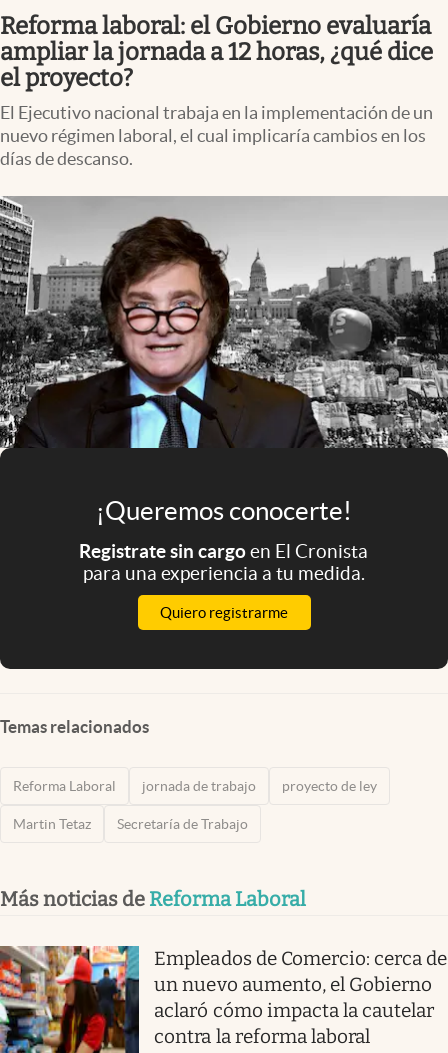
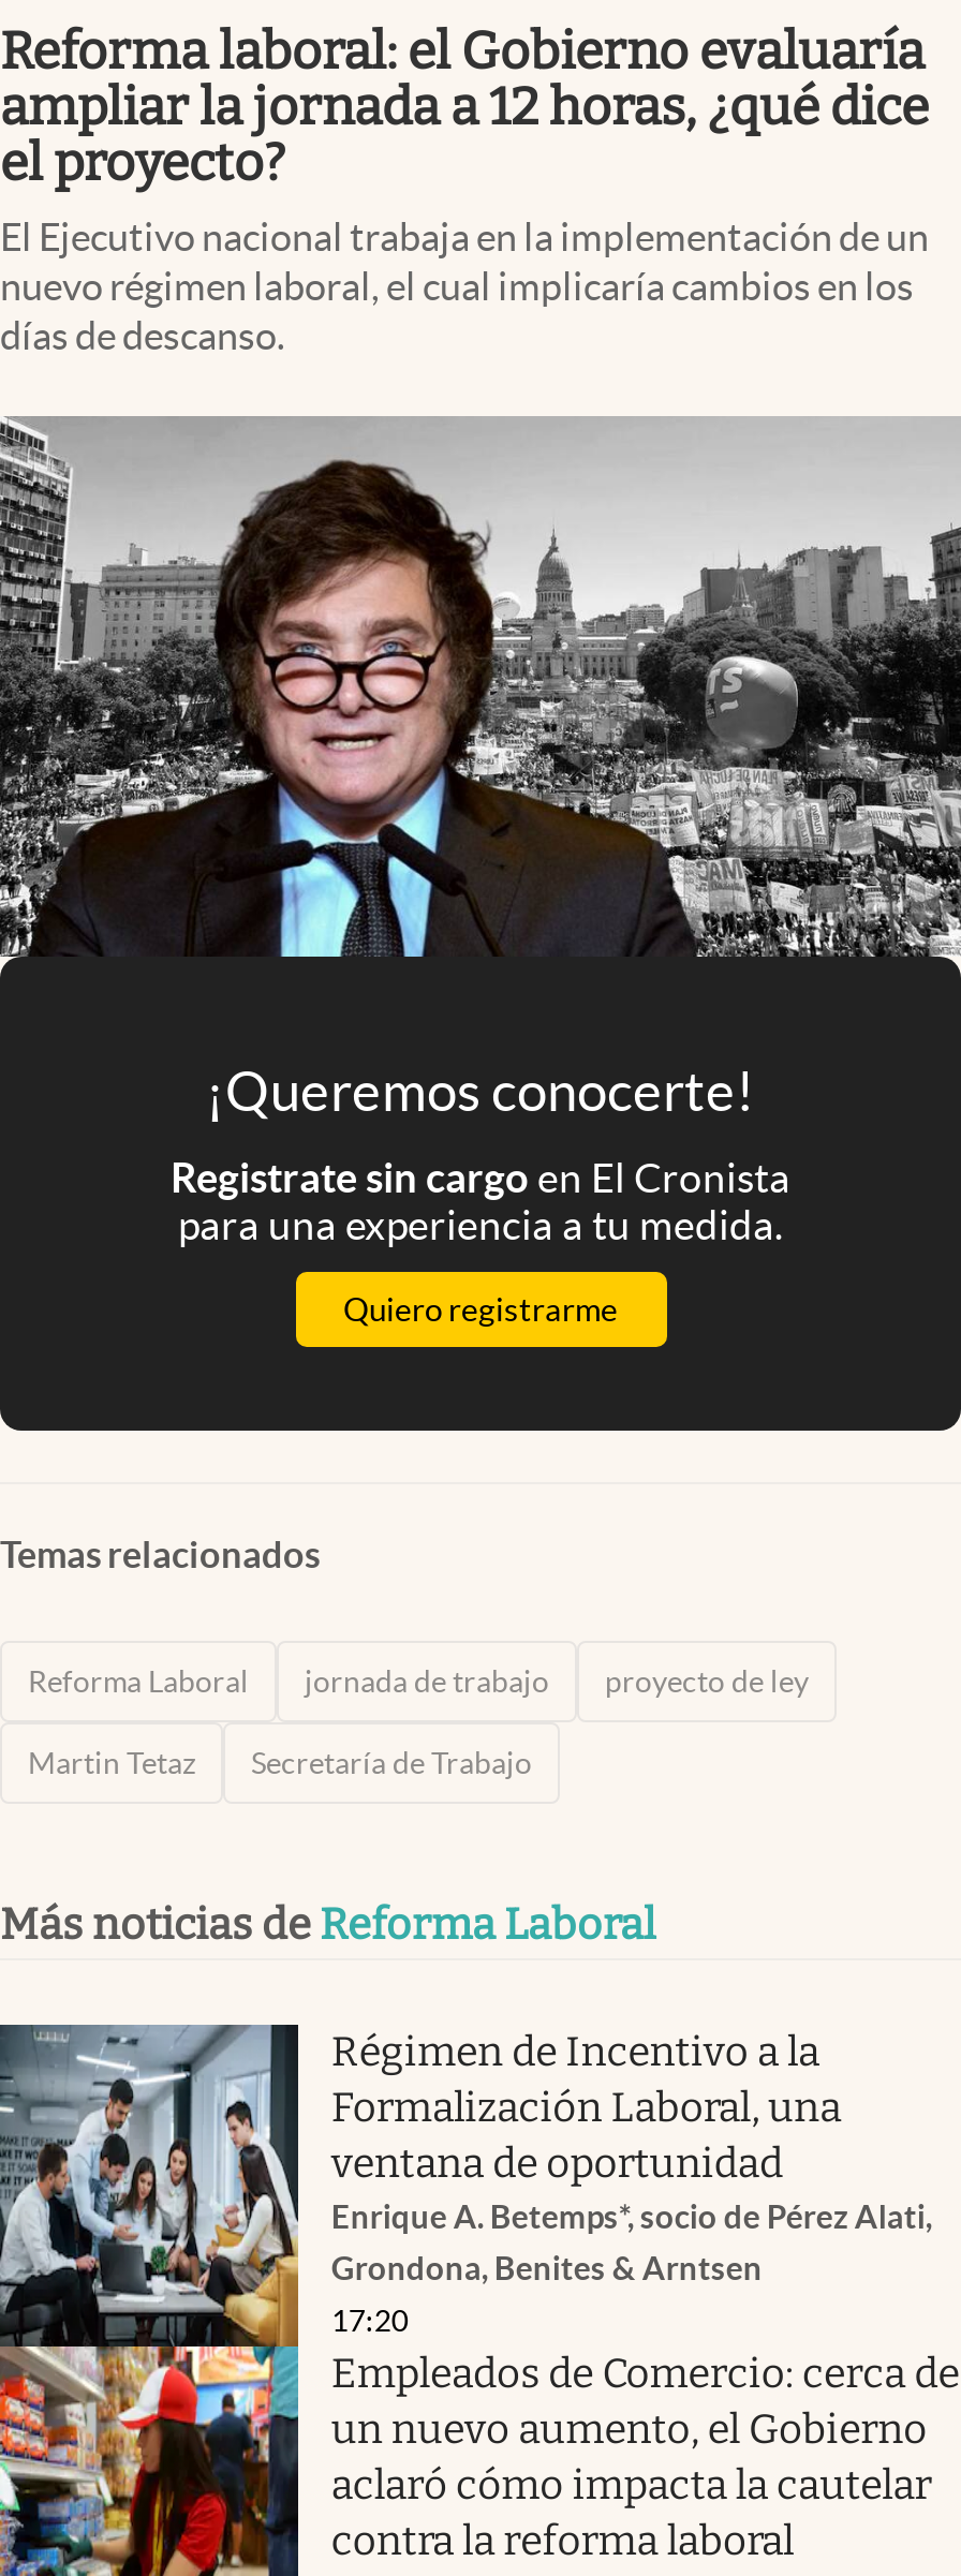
+ [image]
+ Régimen de Incentivo a la
+ Formalización Laboral, una
+ ventana de oportunidad
+ Enrique A. Betemps*, socio de Pérez Alati,
+ Grondona, Benites & Arntsen
+ 17:20
